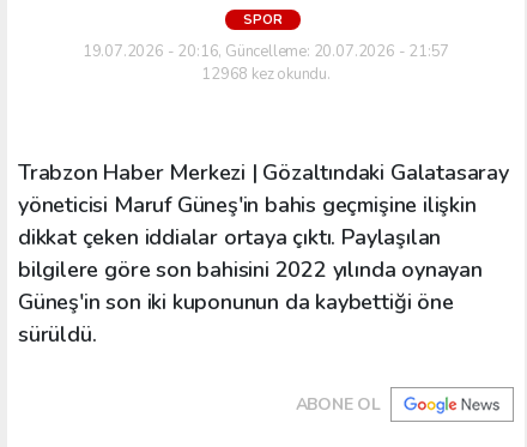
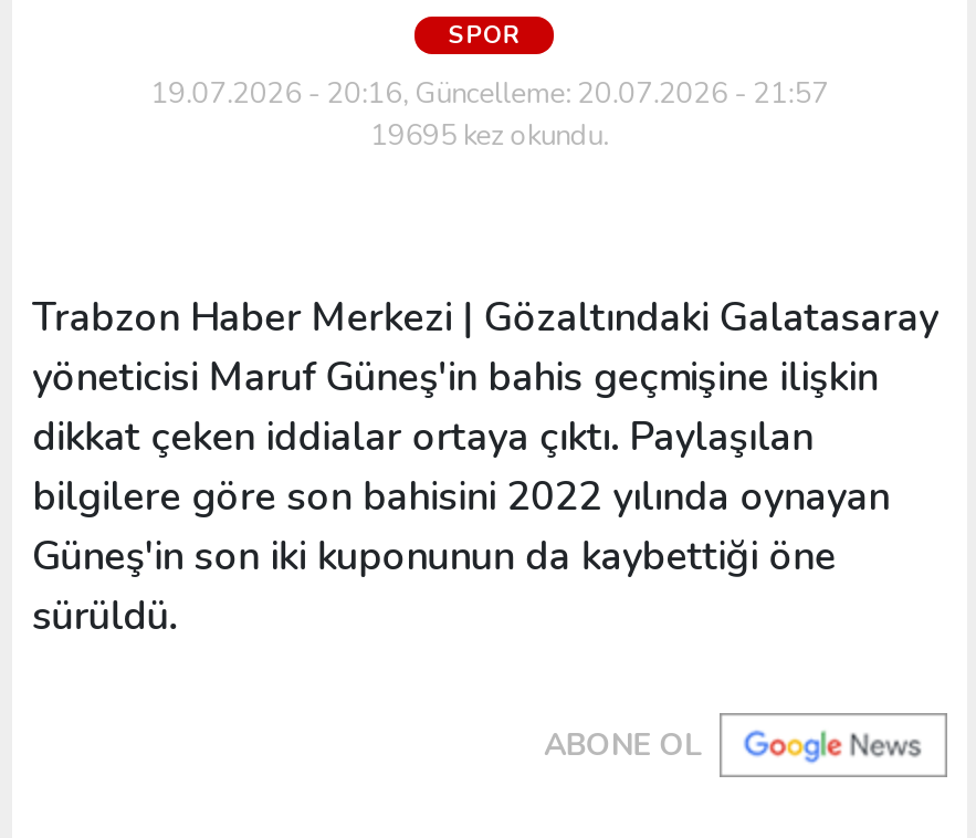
- 12968 kez okundu.
+ 19695 kez okundu.
